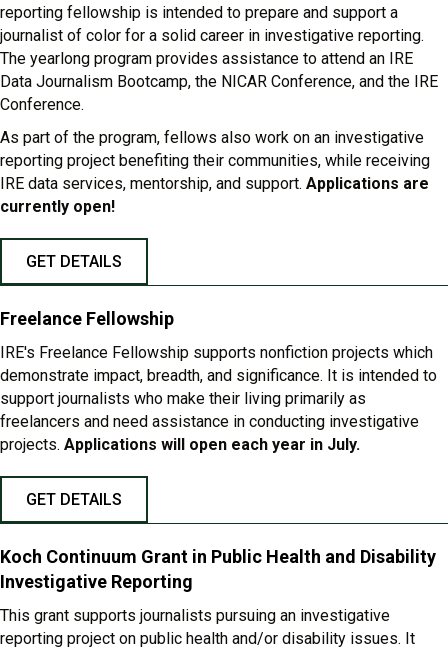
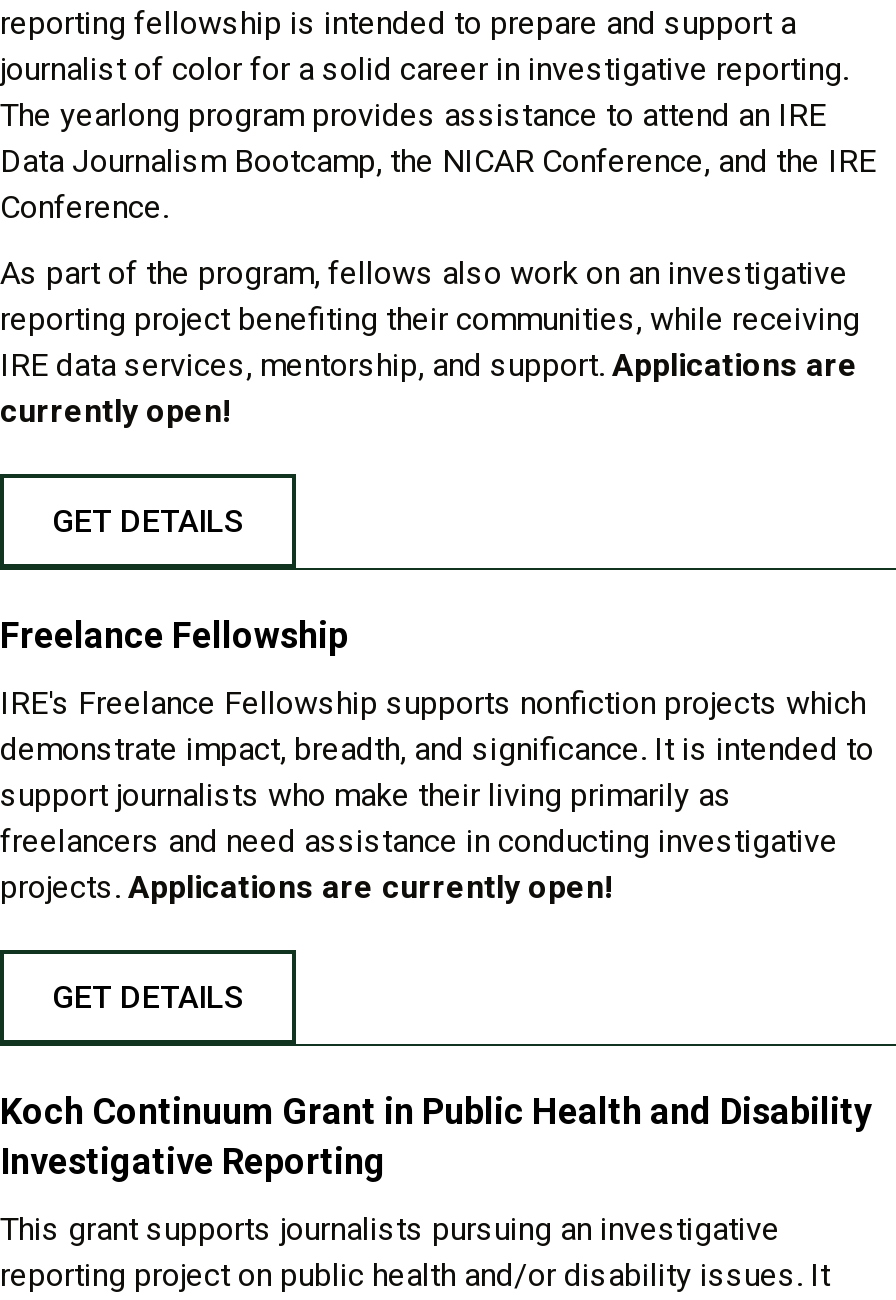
- projects. Applications will open each year in July.
+ projects. Applications are currently open!
